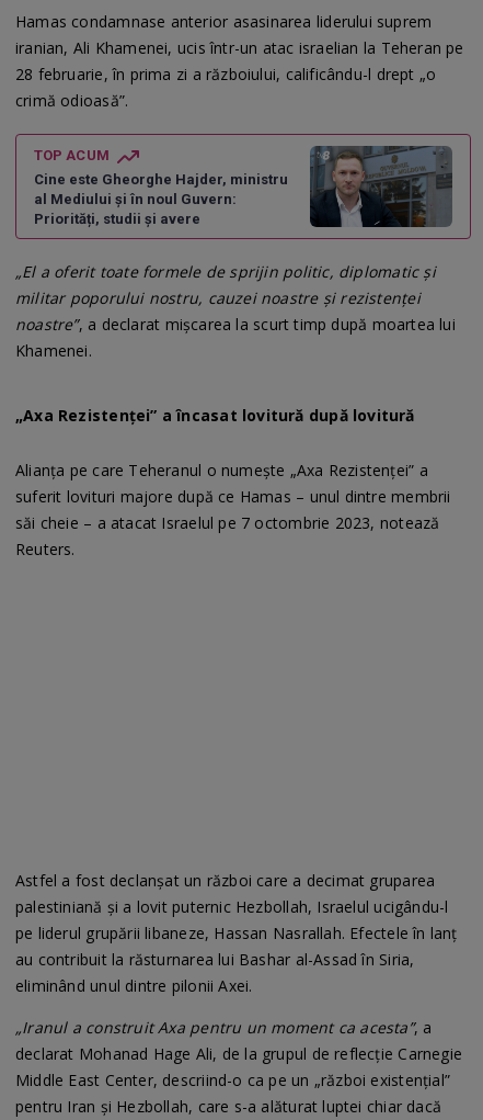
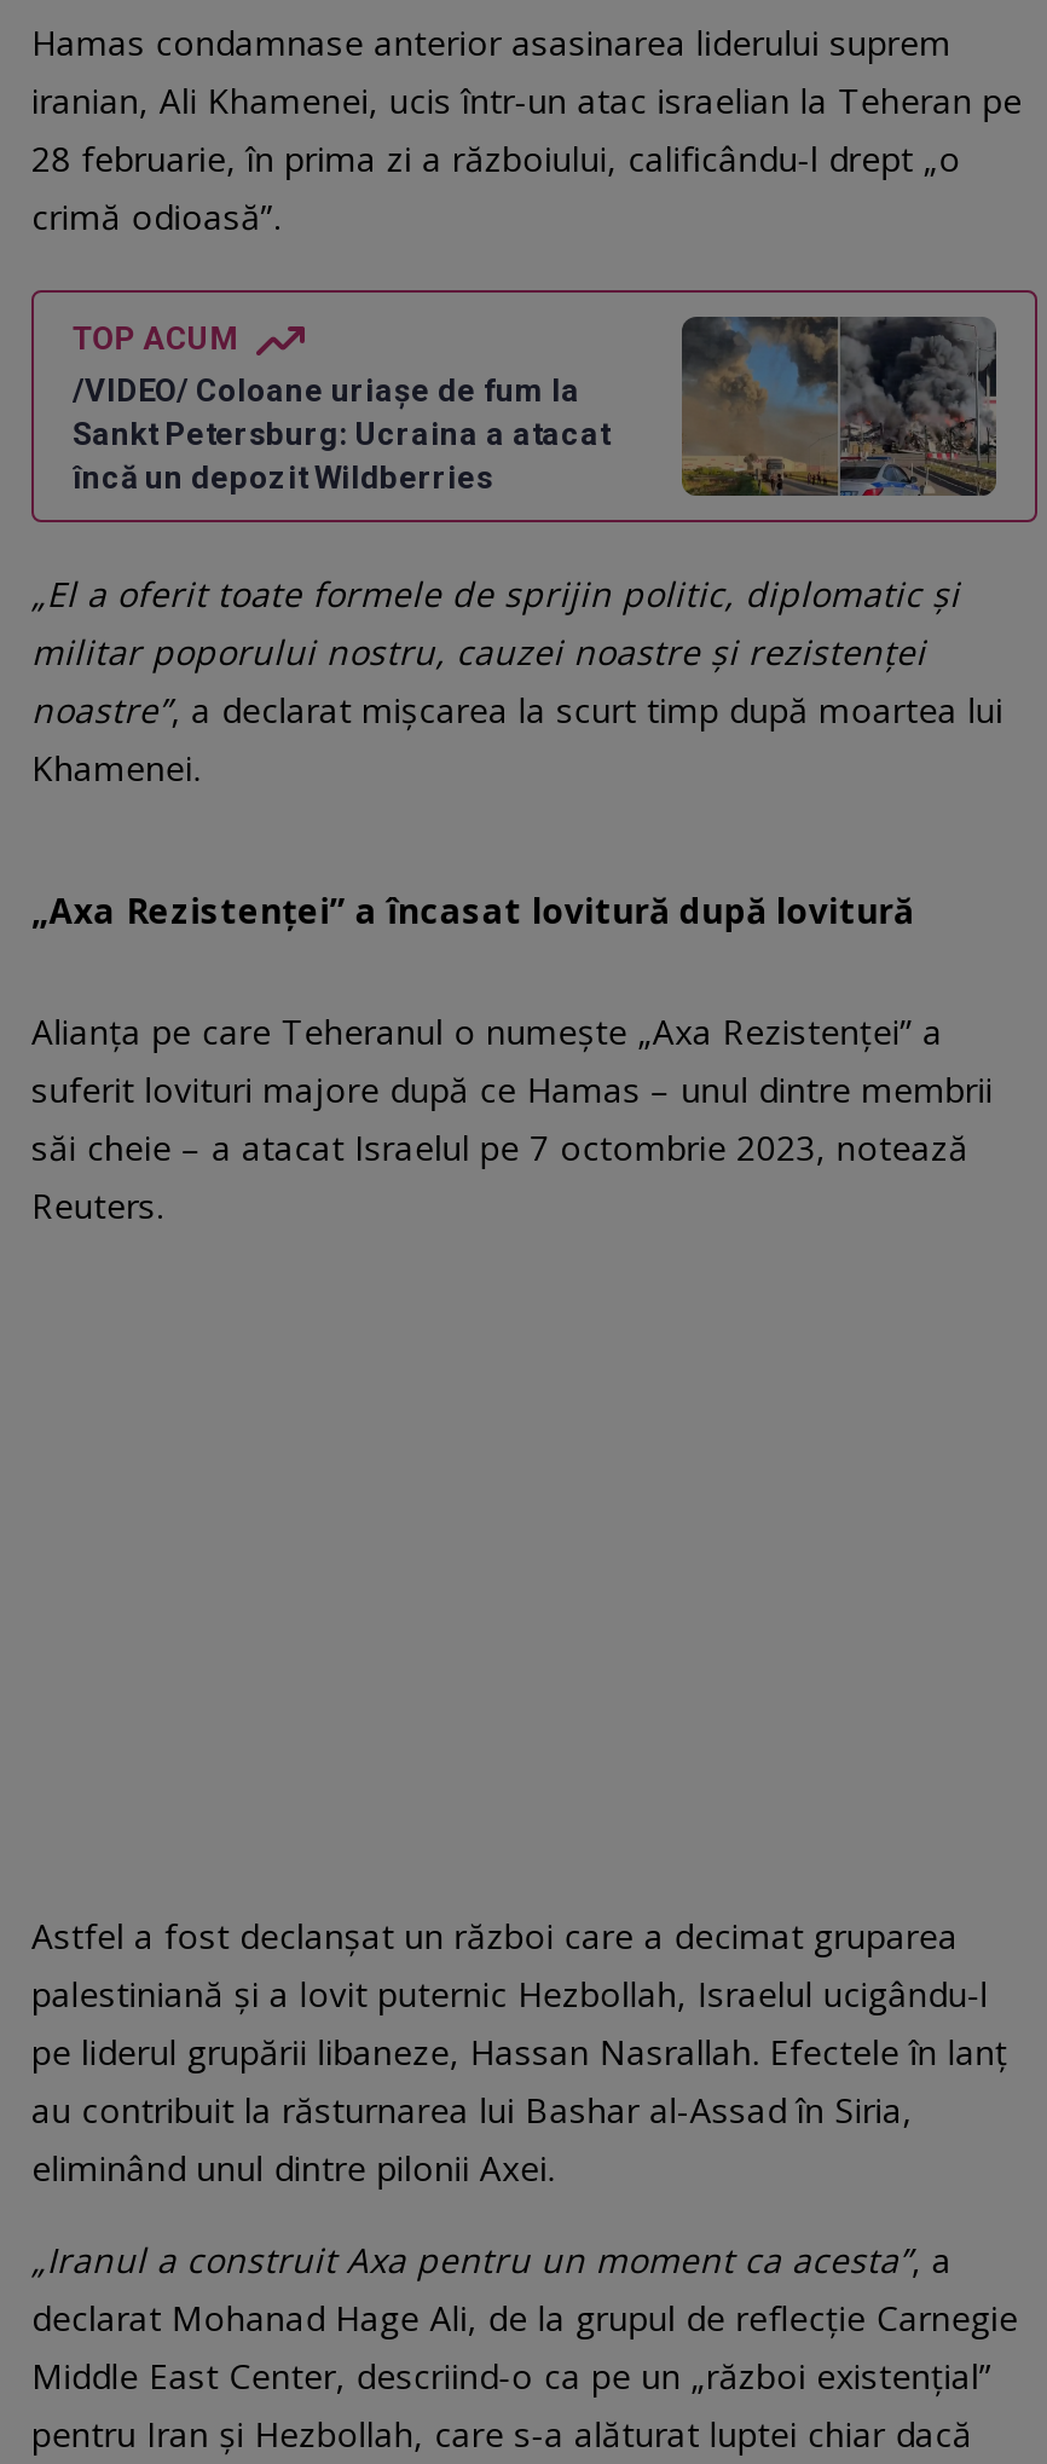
- [image]
- Cine este Gheorghe Hajder, ministru
- al Mediului și în noul Guvern:
- Priorități, studii și avere
+ [image]
+ /VIDEO/ Coloane uriașe de fum la
+ Sankt Petersburg: Ucraina a atacat
+ încă un depozit Wildberries
